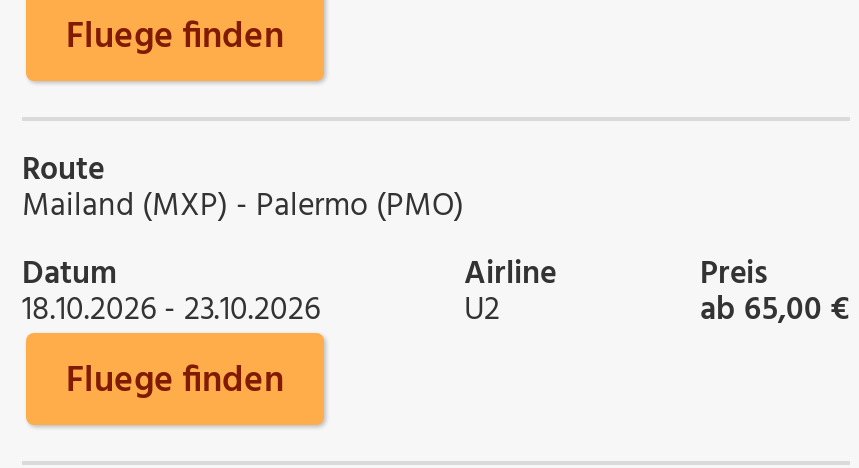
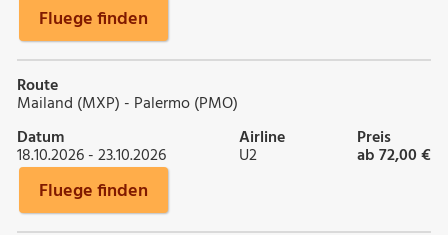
- ab 65,00 €
+ ab 72,00 €
